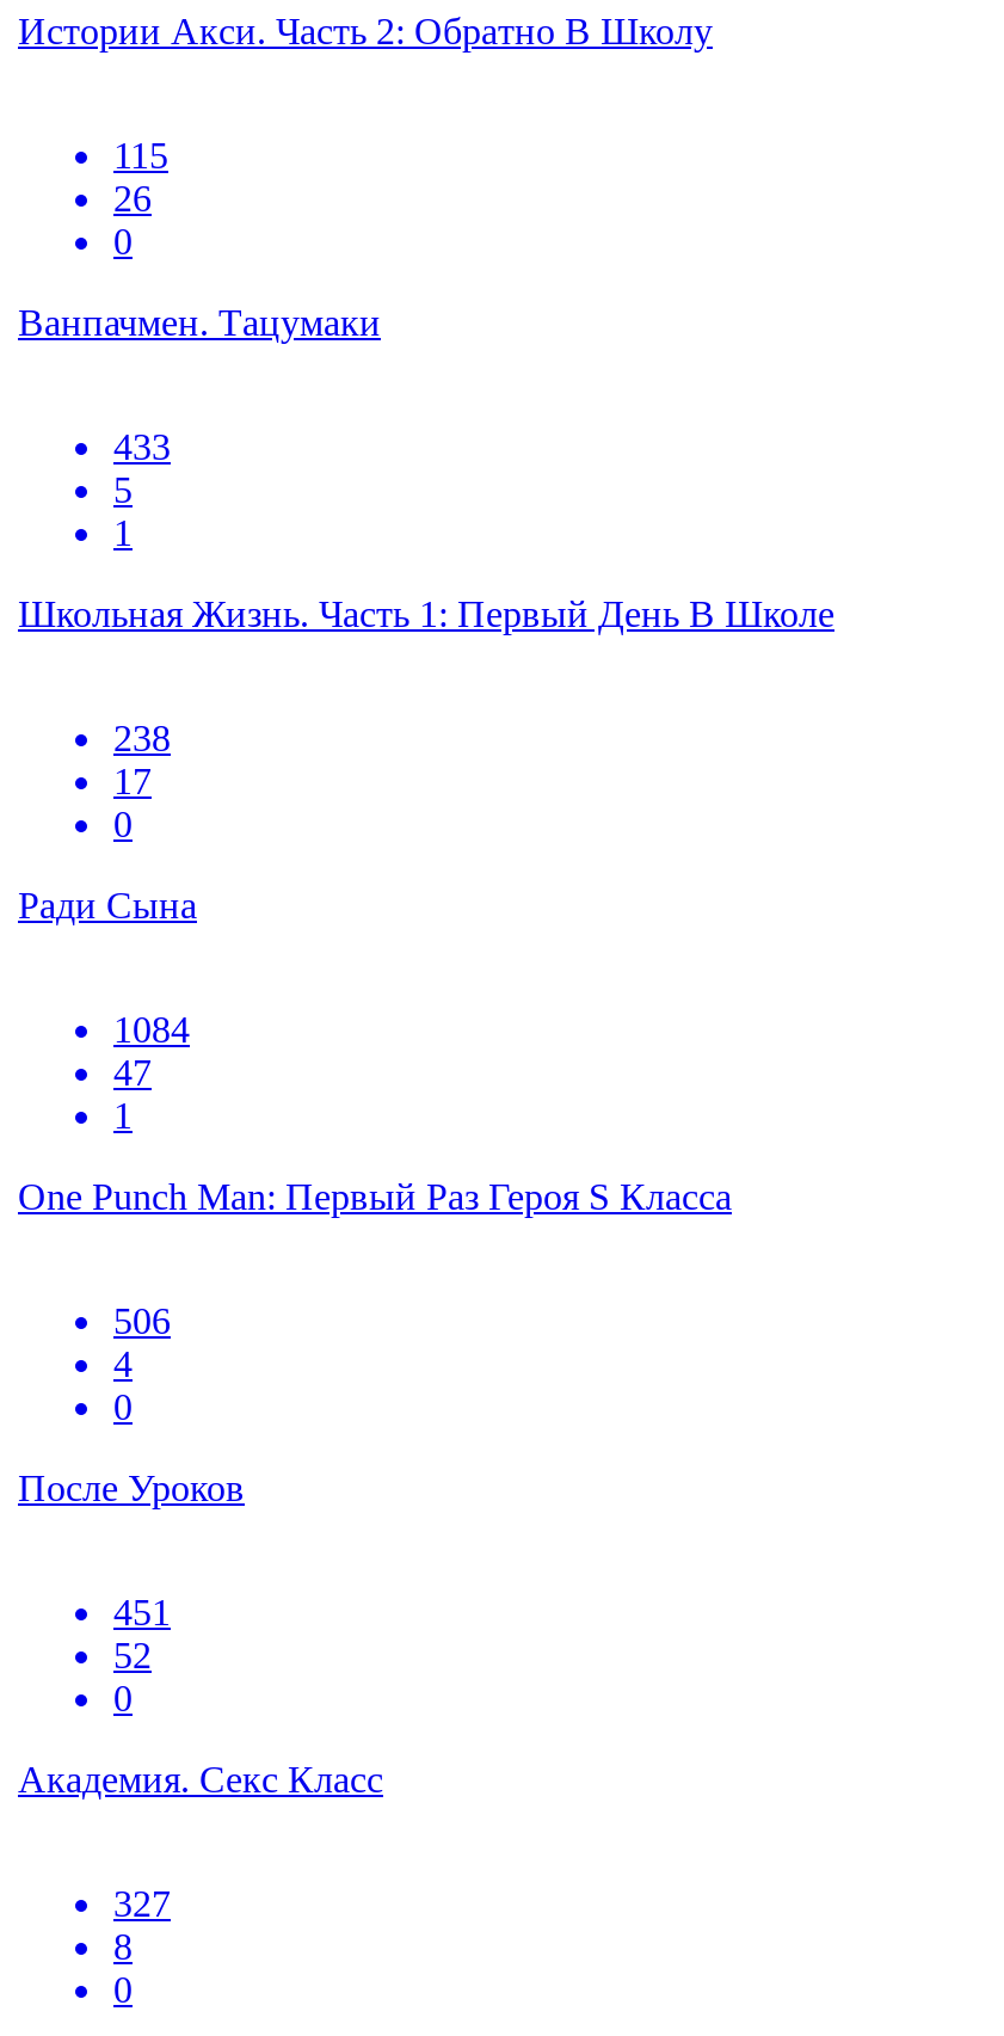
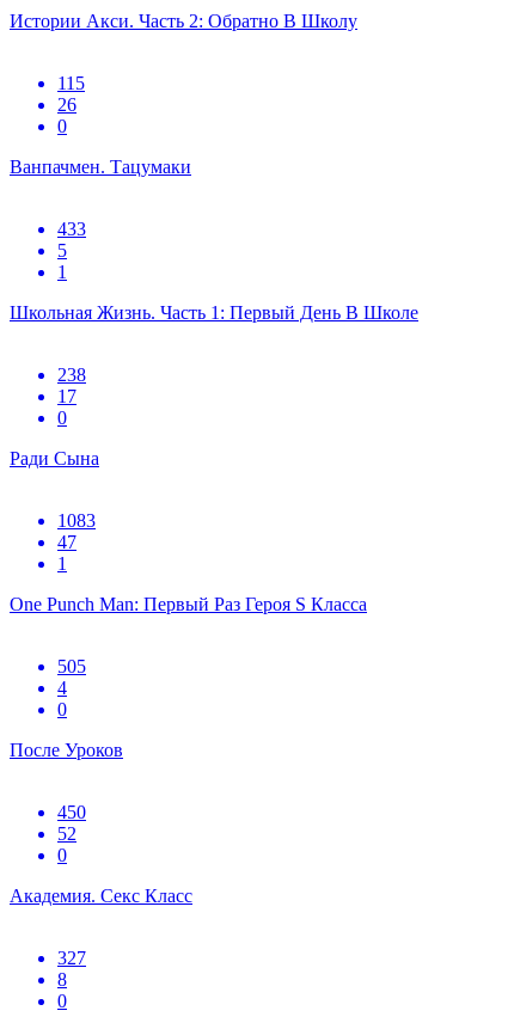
- 1084
+ 1083

- 506
+ 505

- 451
+ 450
